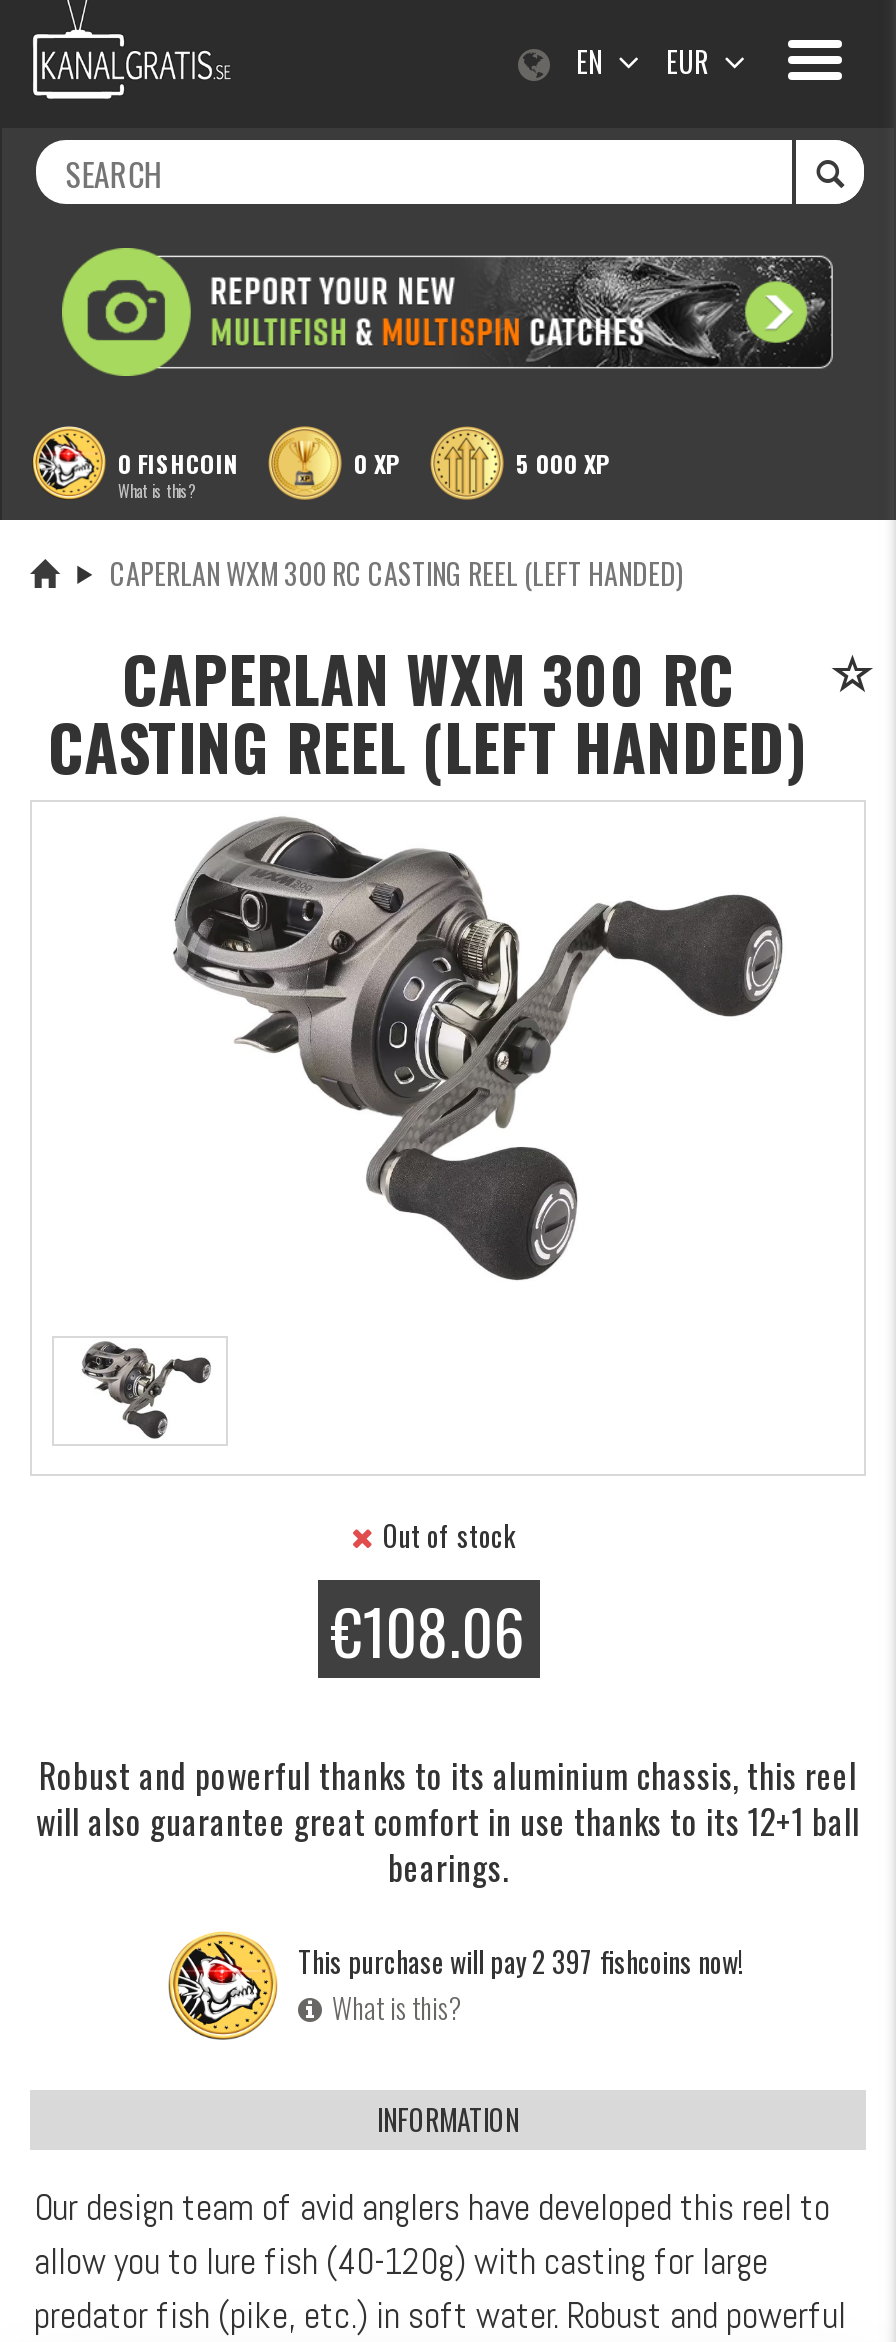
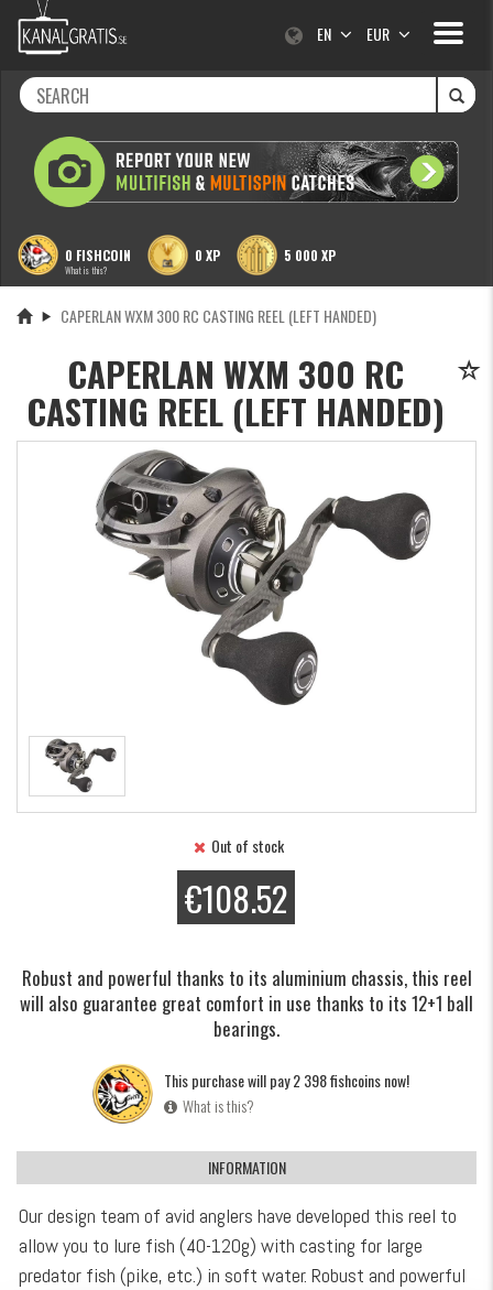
- €108.06
+ €108.52

- This purchase will pay 2 397 fishcoins now!
+ This purchase will pay 2 398 fishcoins now!
